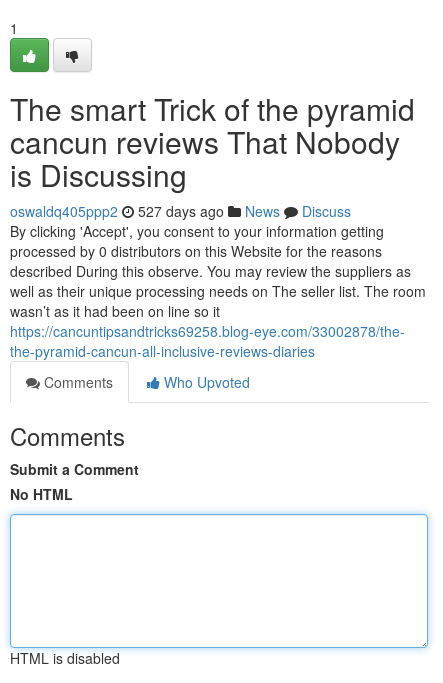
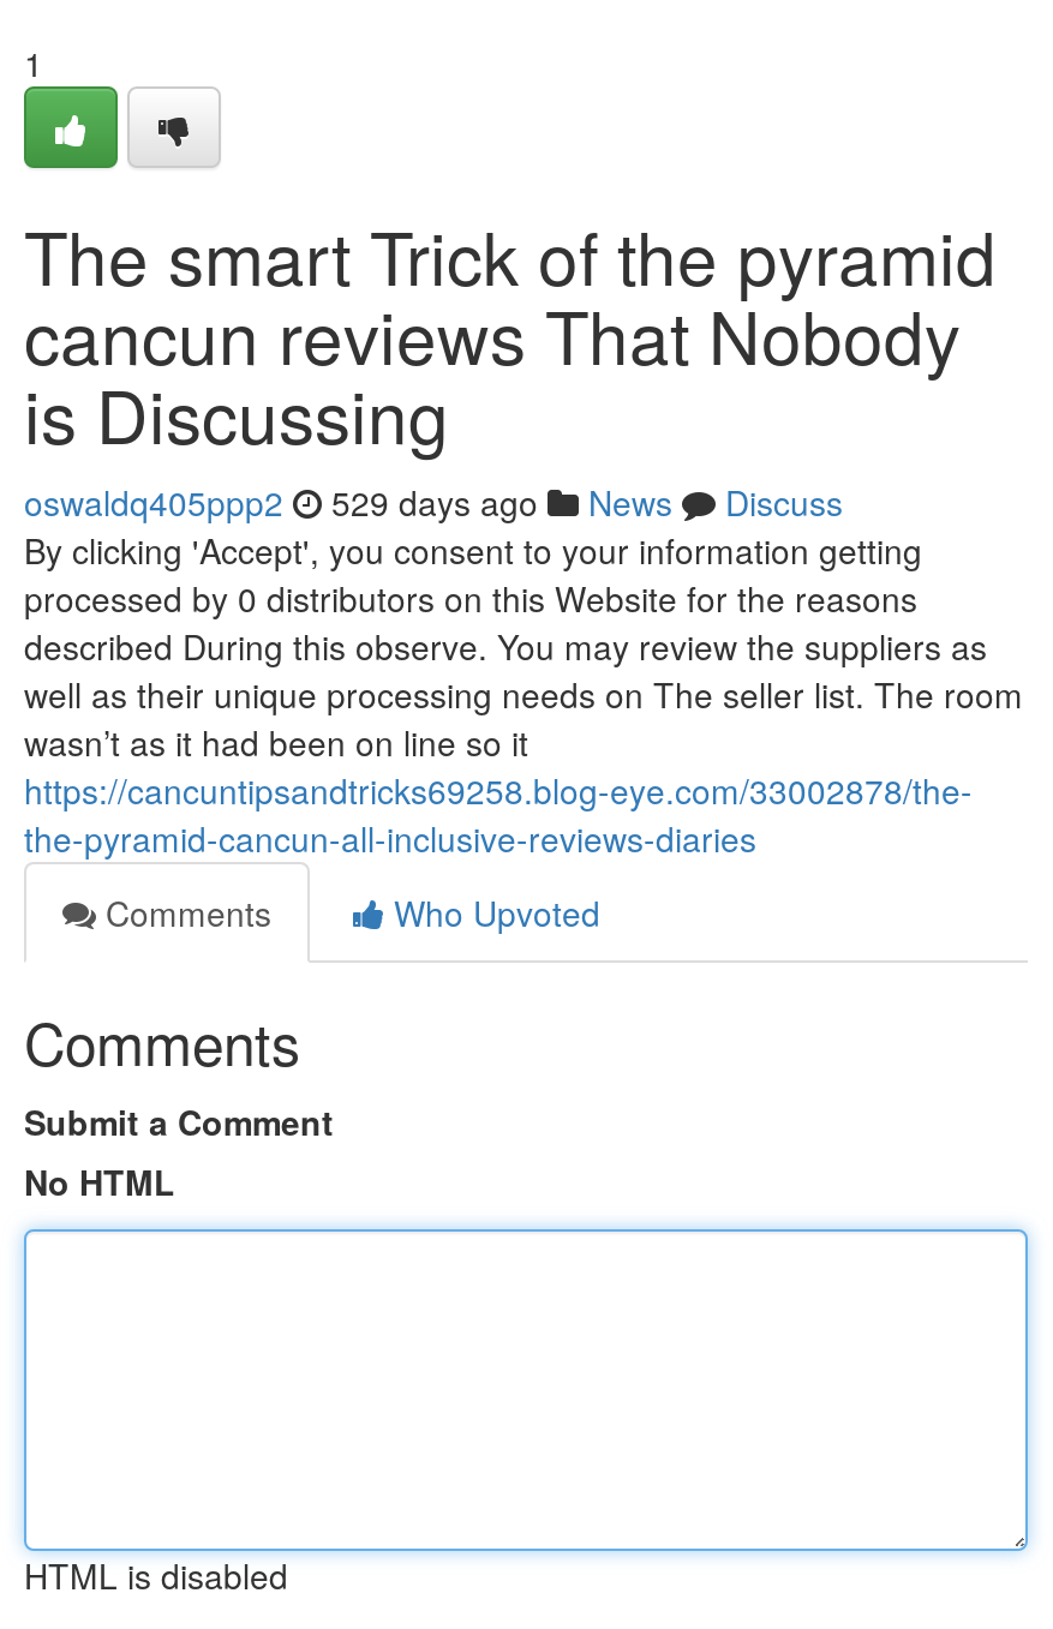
- oswaldq405ppp2 527 days ago News Discuss
+ oswaldq405ppp2 529 days ago News Discuss
